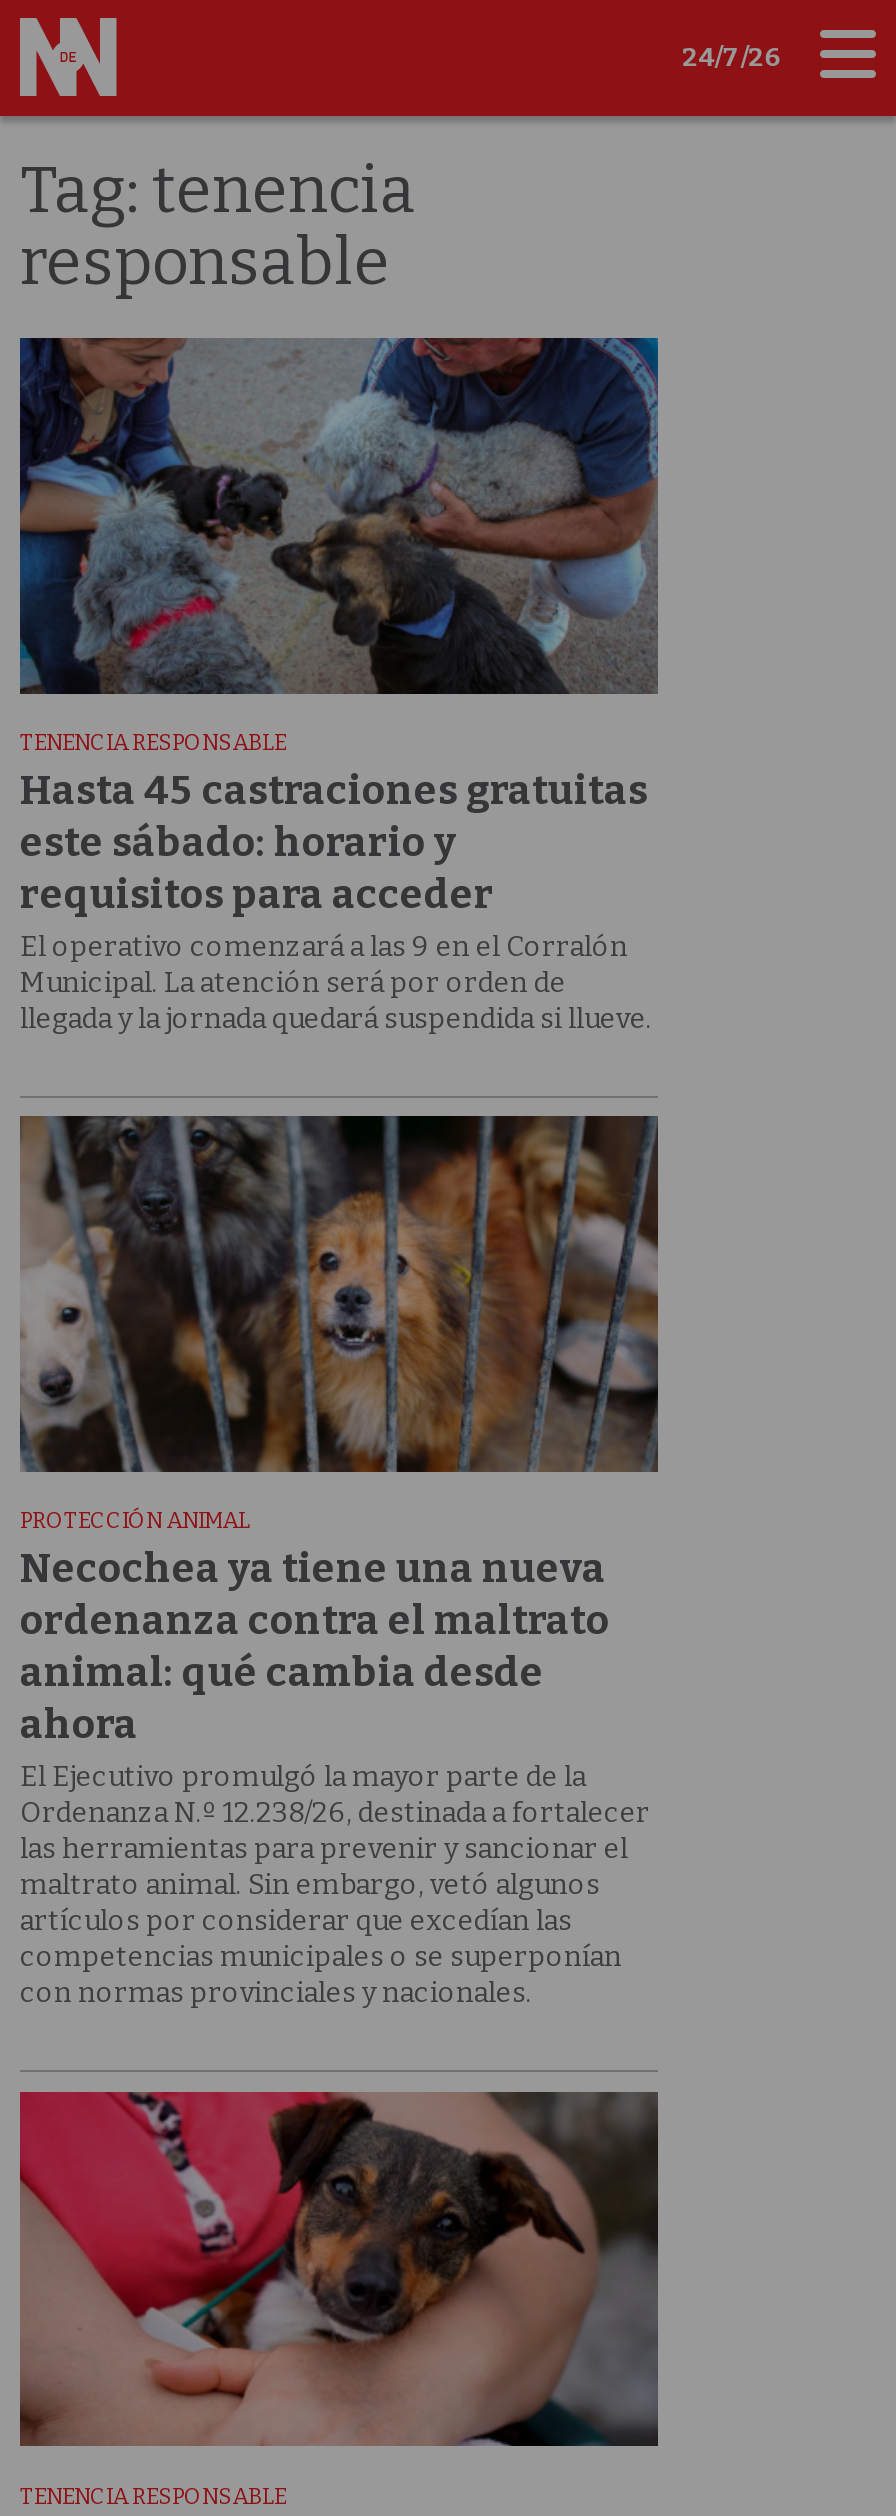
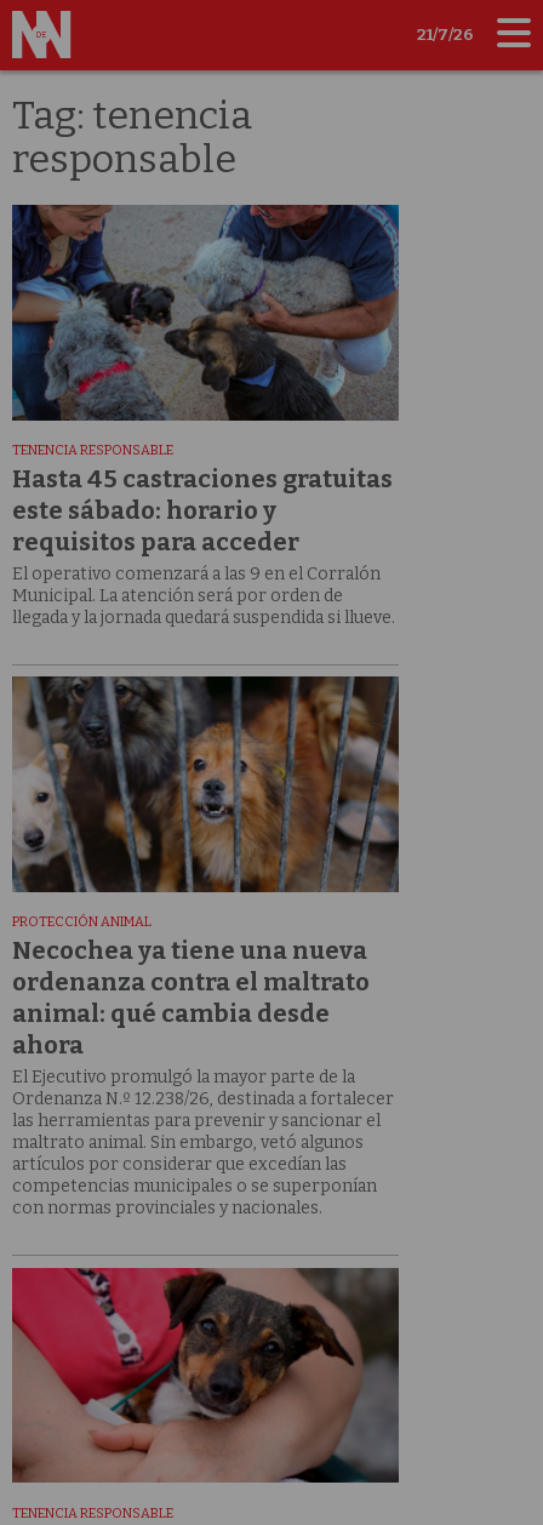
- 24/7/26
+ 21/7/26
